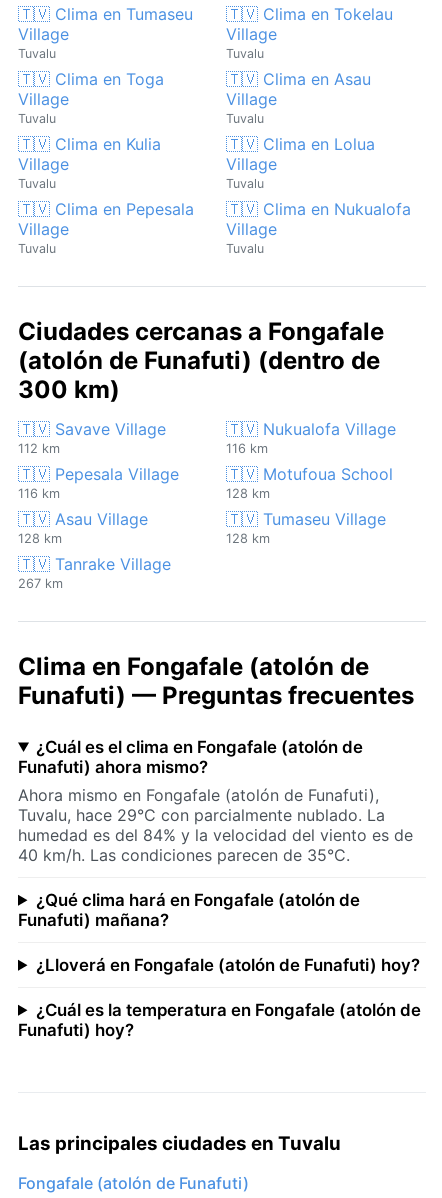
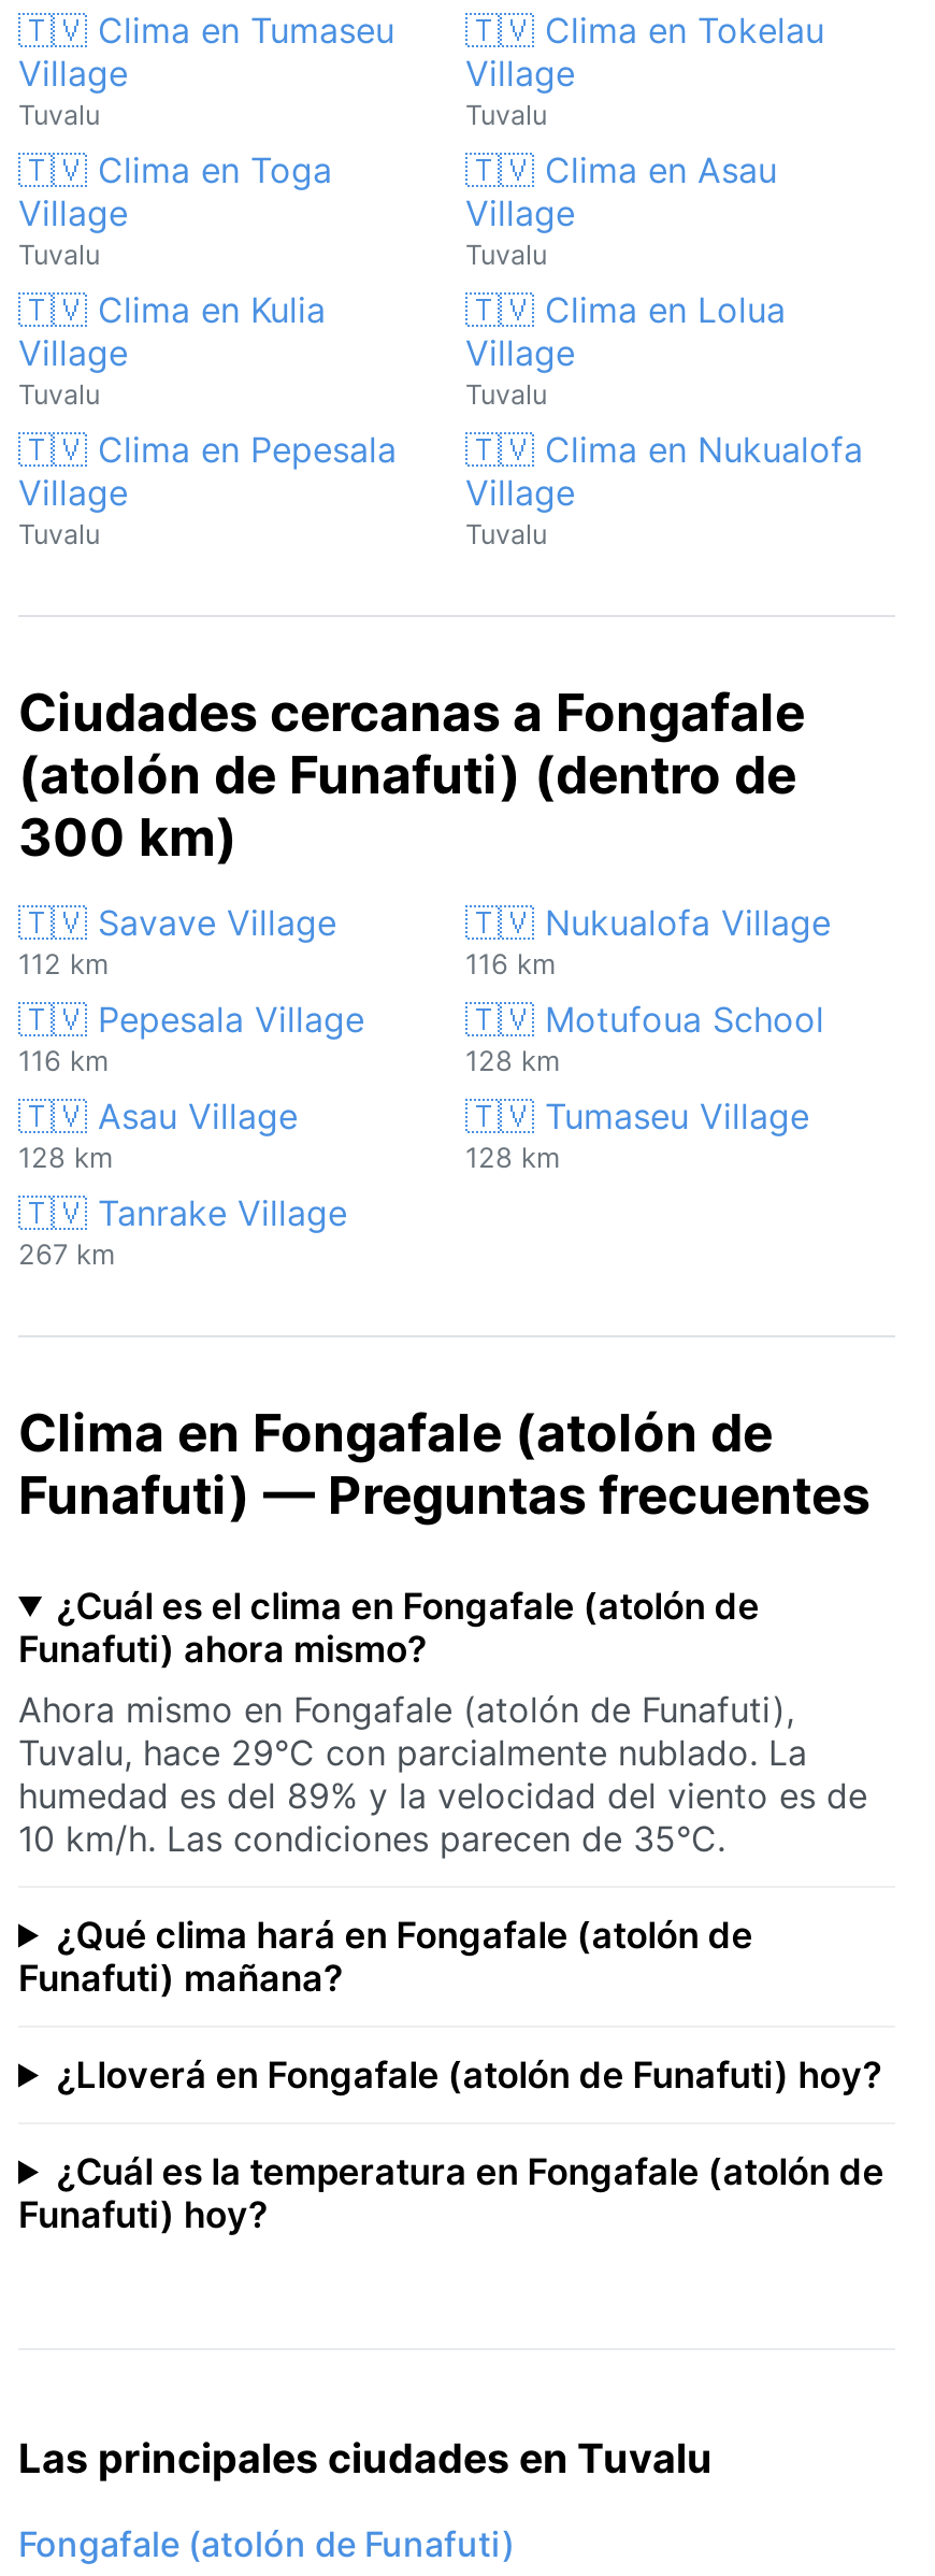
- humedad es del 84% y la velocidad del viento es de
+ humedad es del 89% y la velocidad del viento es de

- 40 km/h. Las condiciones parecen de 35°C.
+ 10 km/h. Las condiciones parecen de 35°C.
